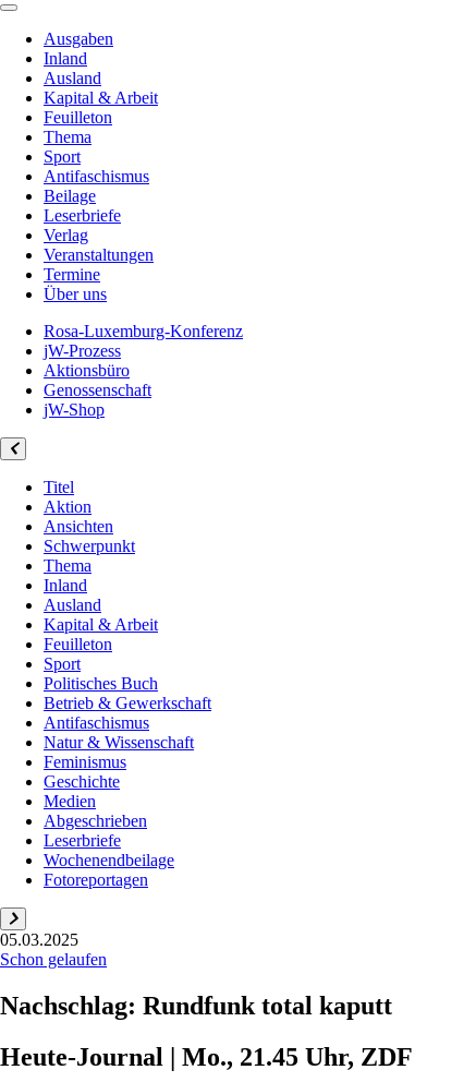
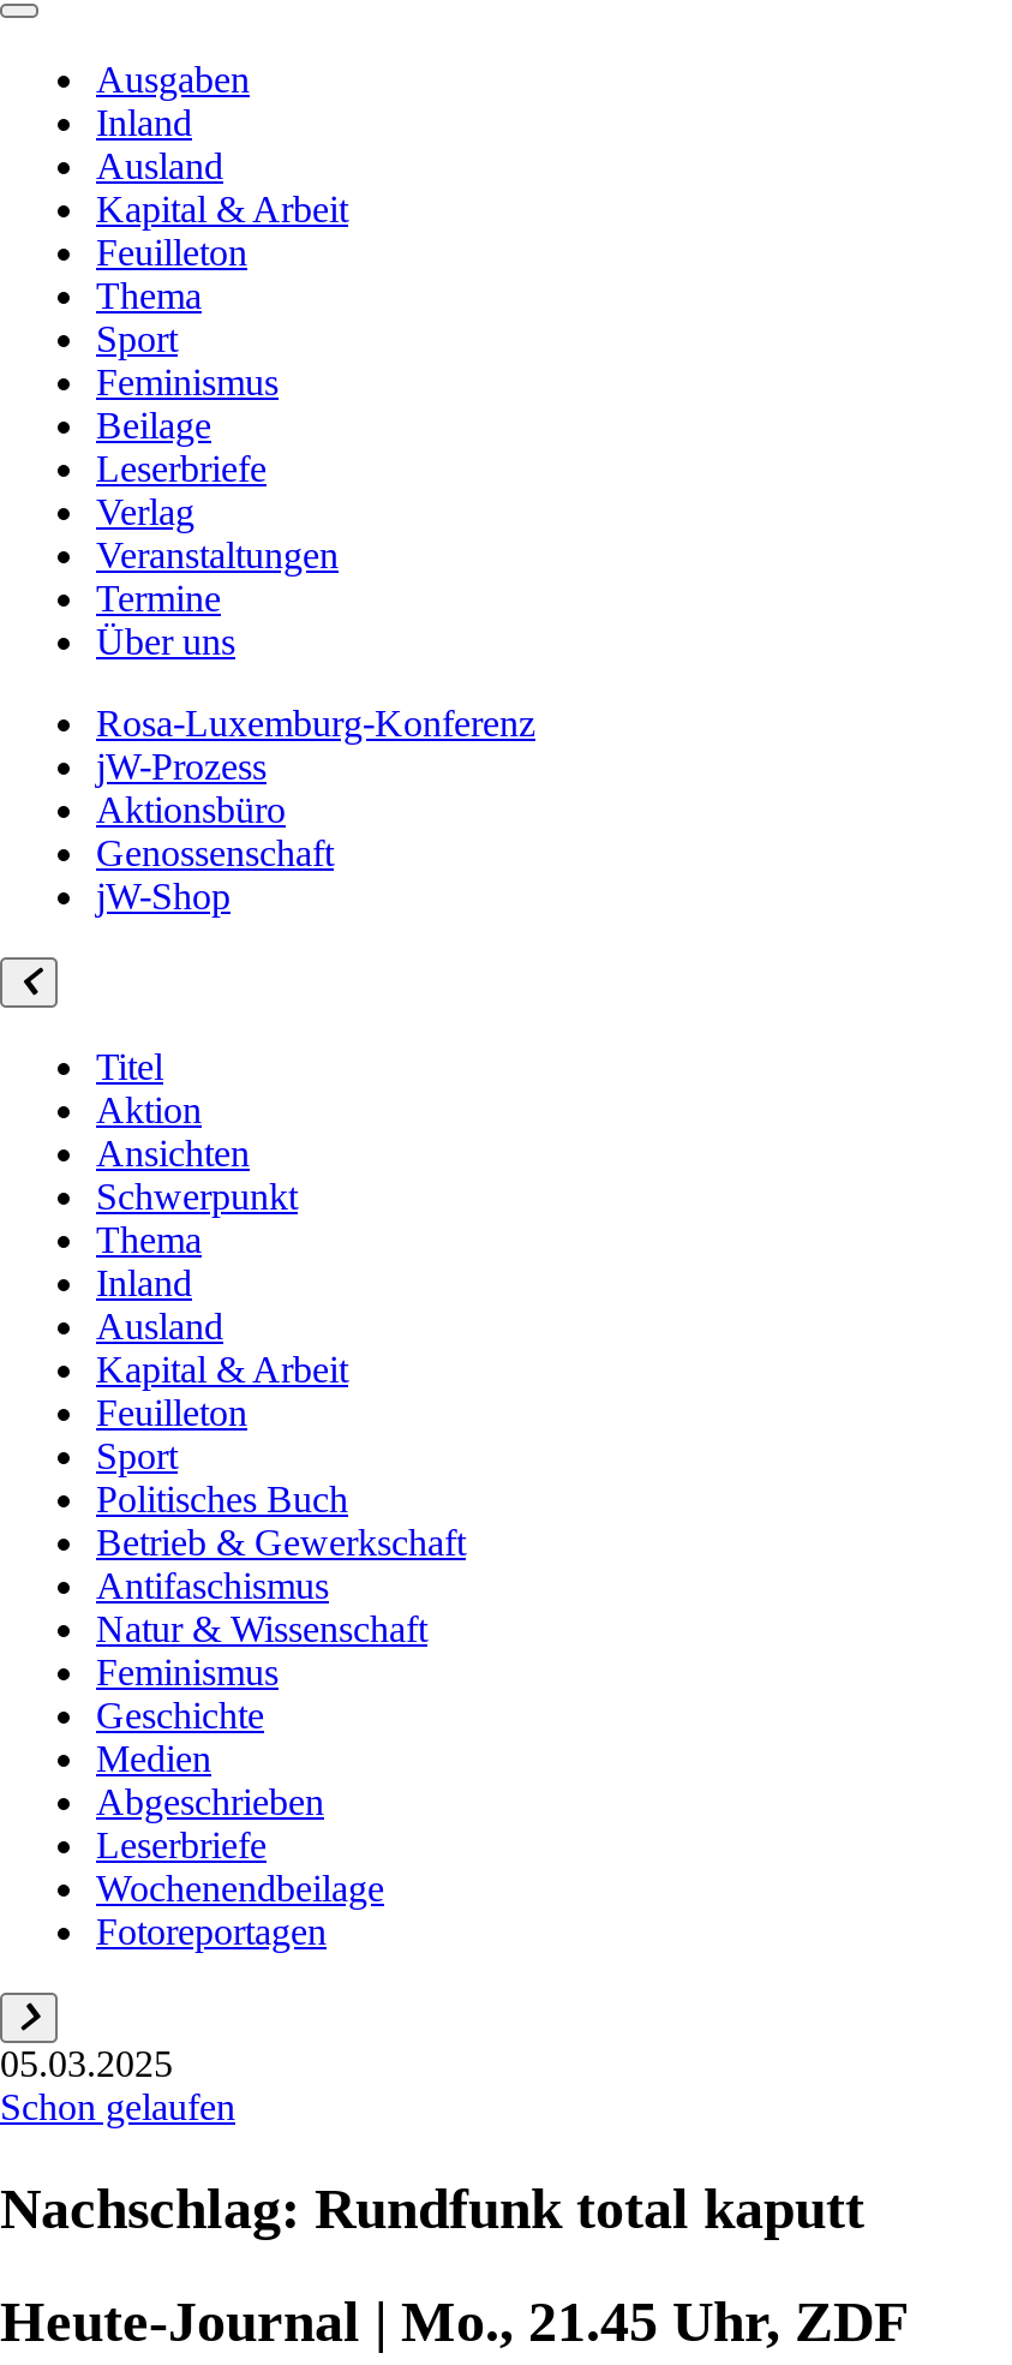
- Antifaschismus
+ Feminismus
